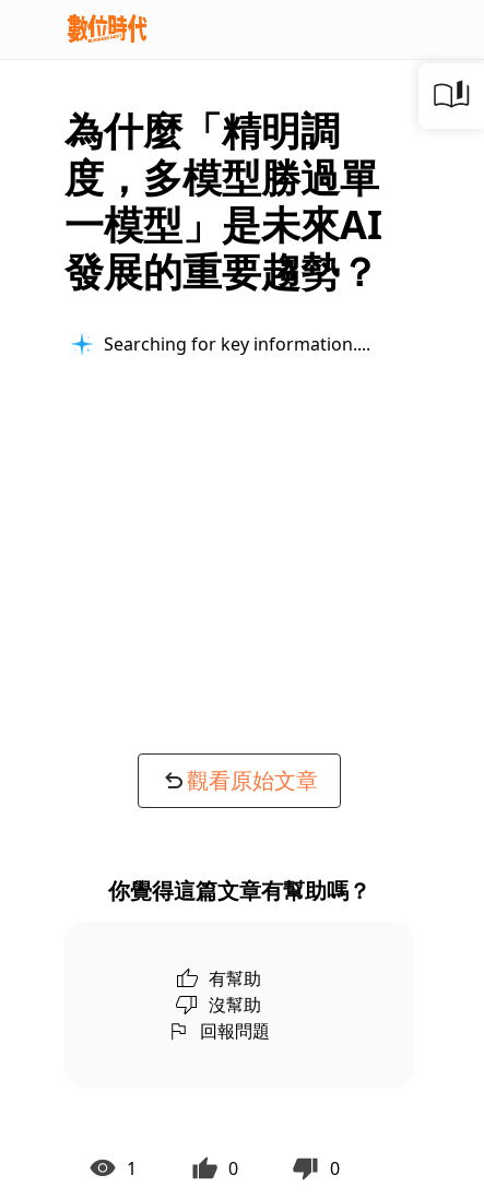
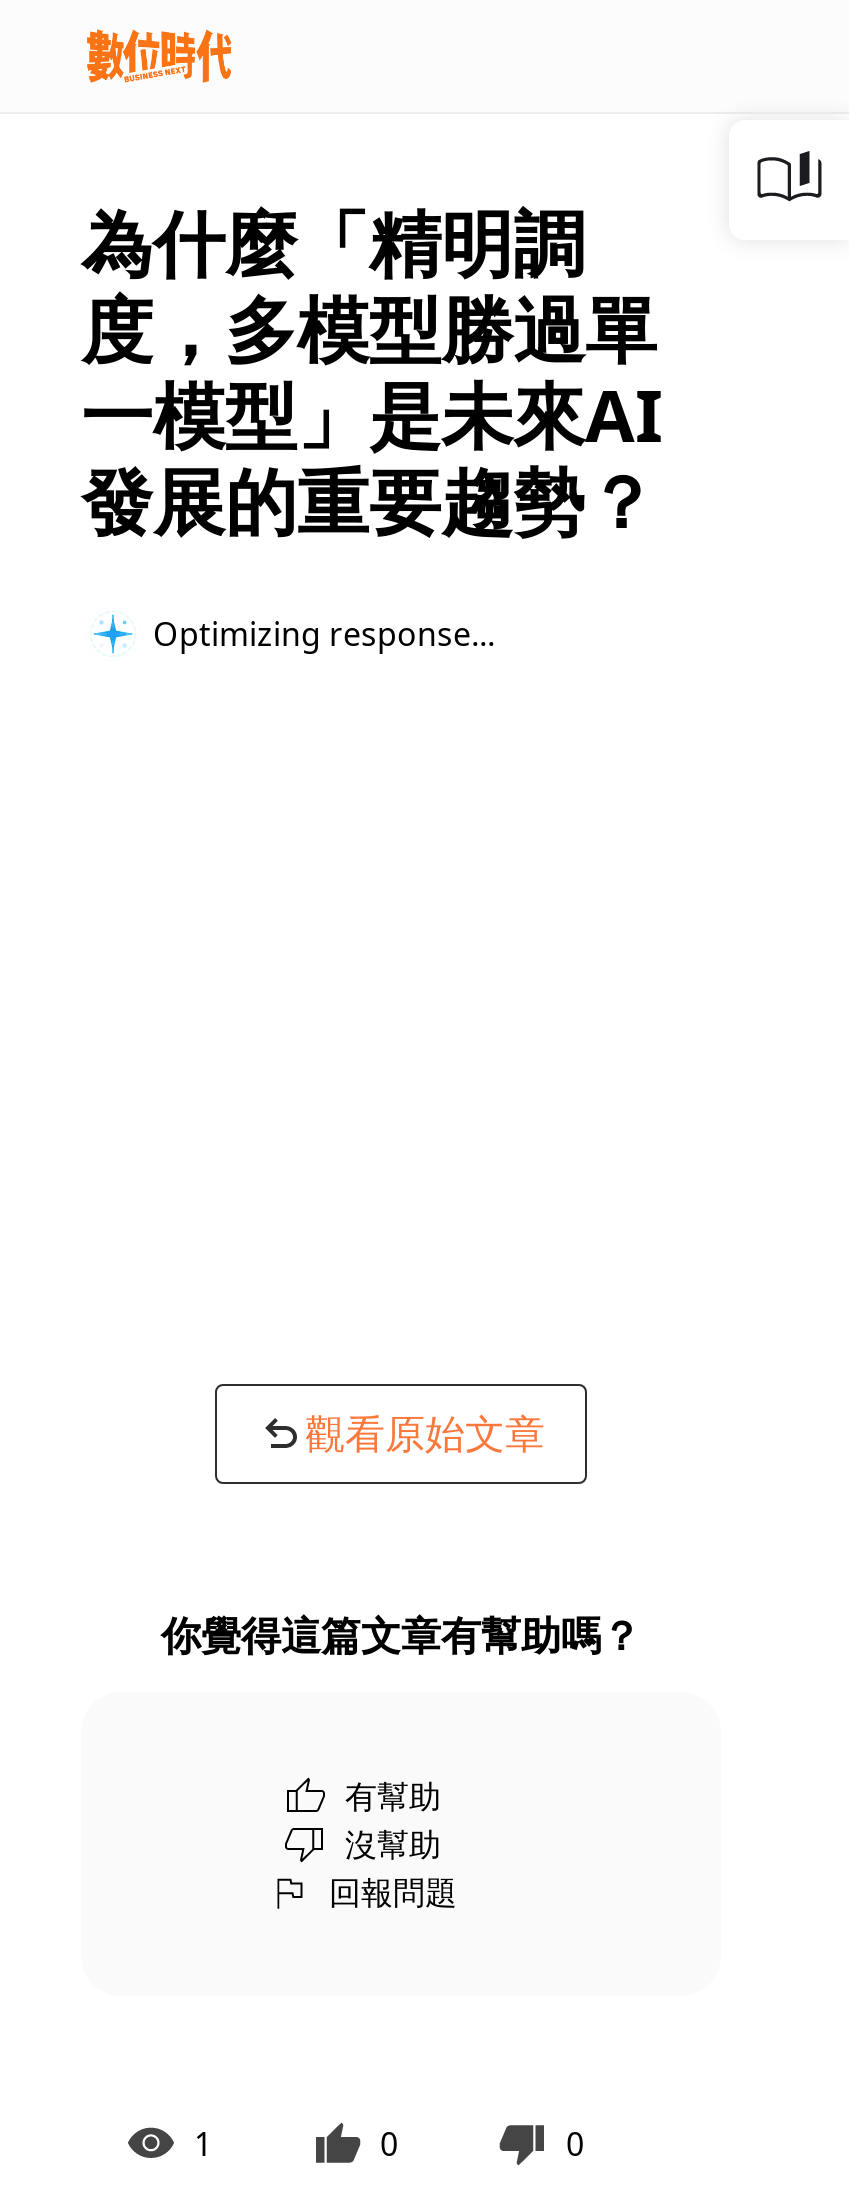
- Searching for key information...
+ Optimizing response...
